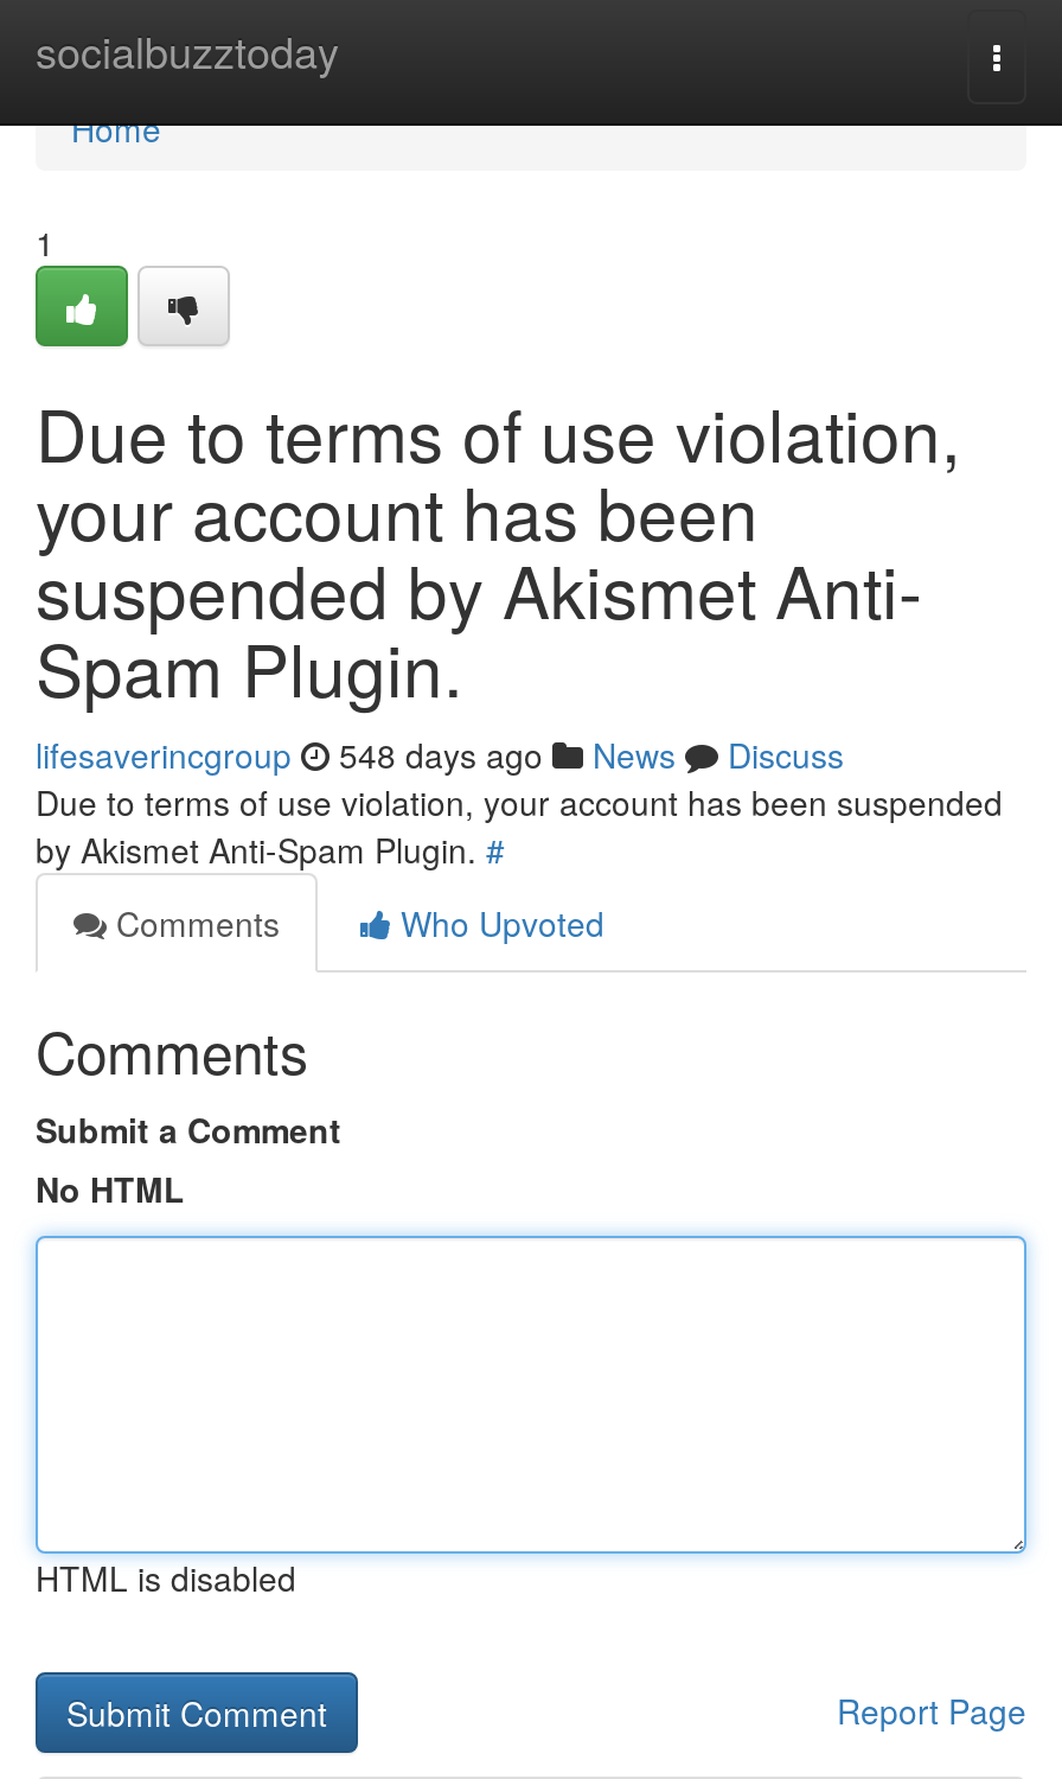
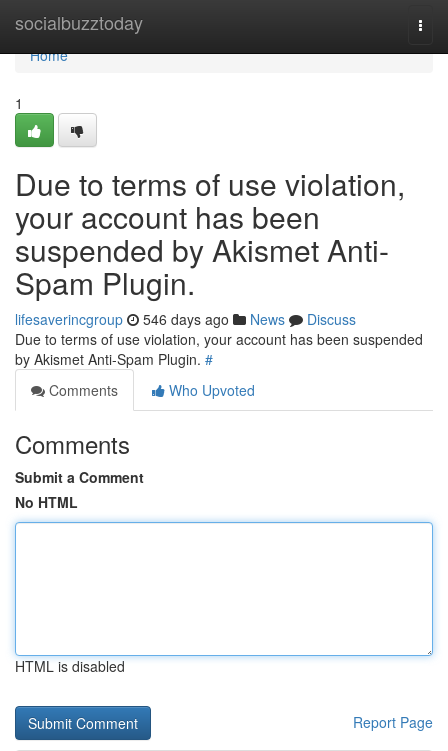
- lifesaverincgroup 548 days ago News Discuss
+ lifesaverincgroup 546 days ago News Discuss
